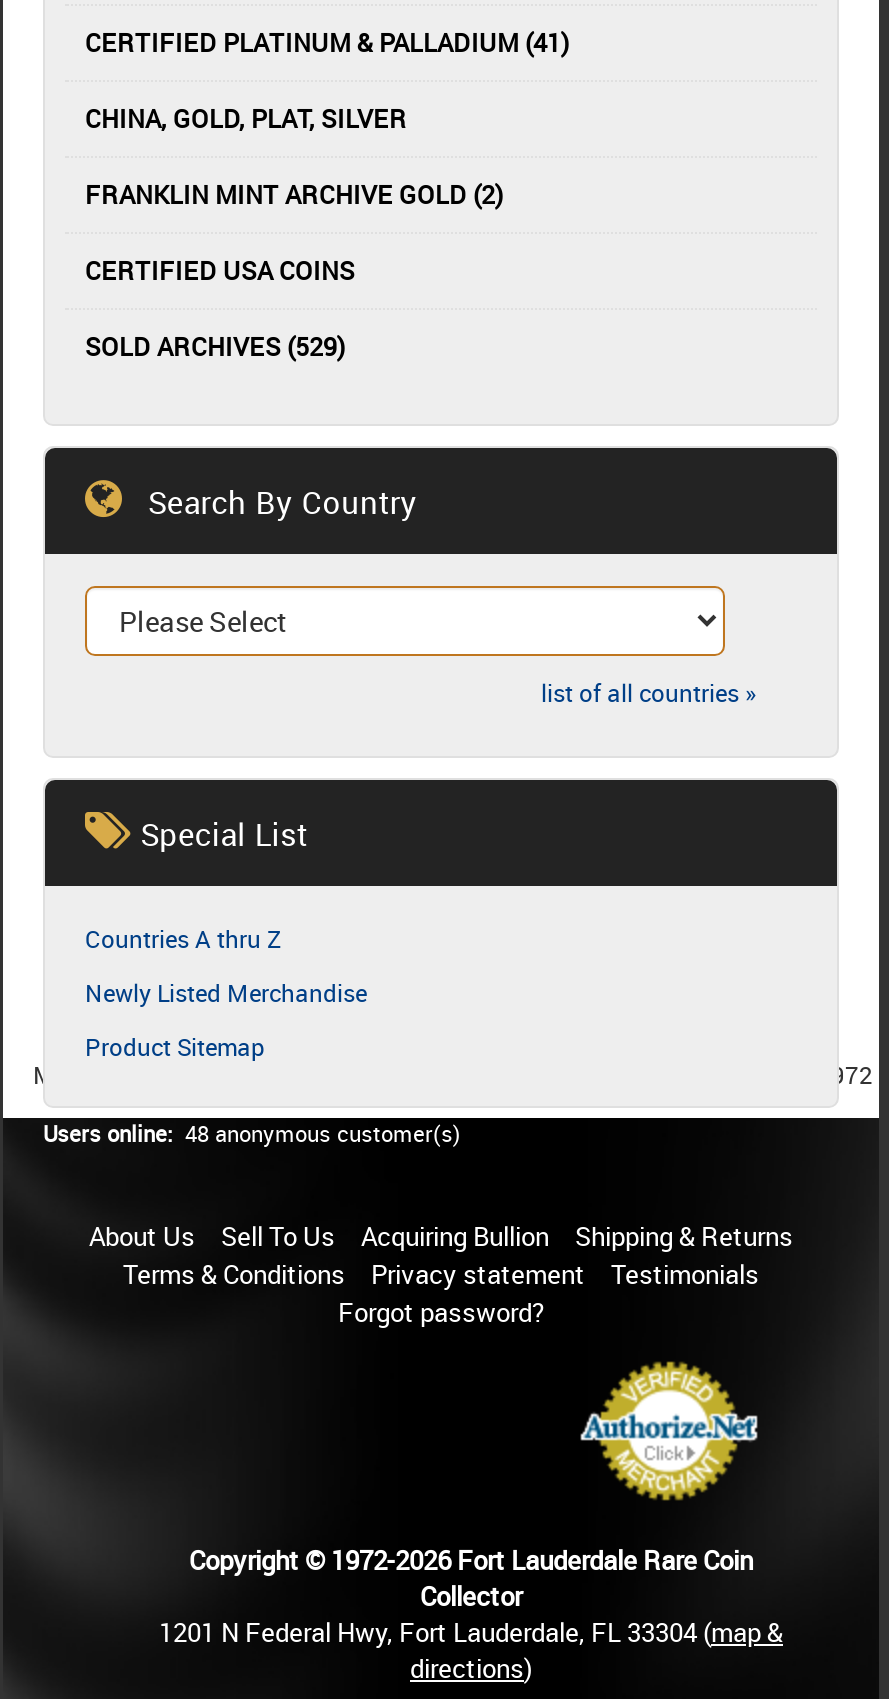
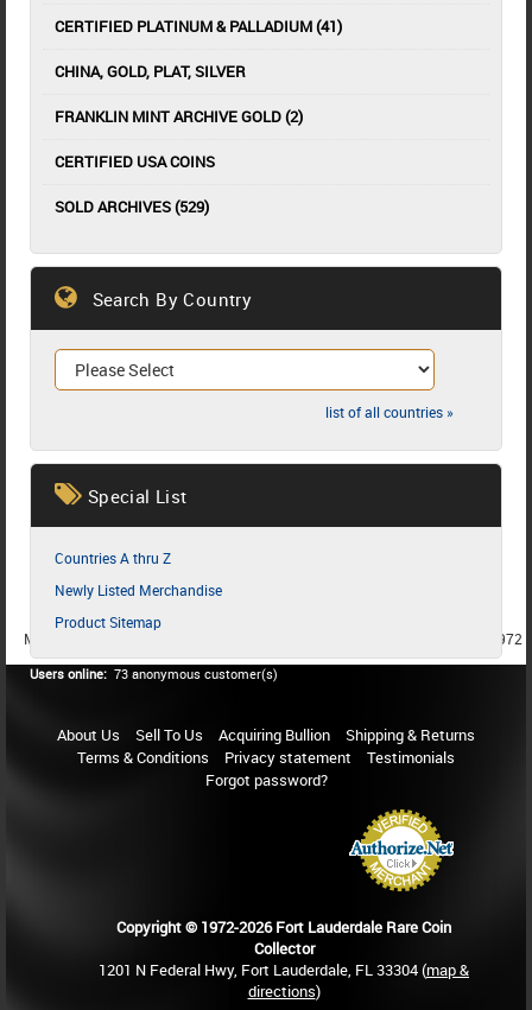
- Users online: 48 anonymous customer(s)
+ Users online: 73 anonymous customer(s)
